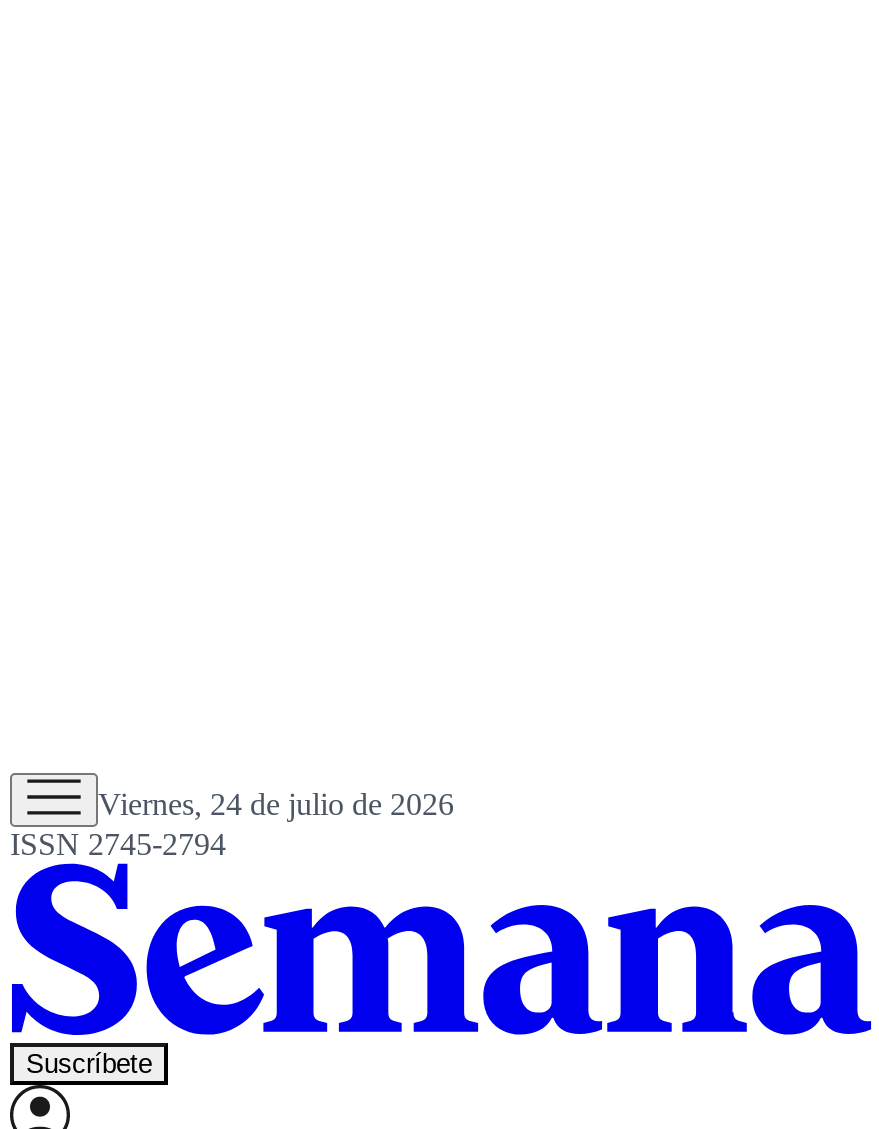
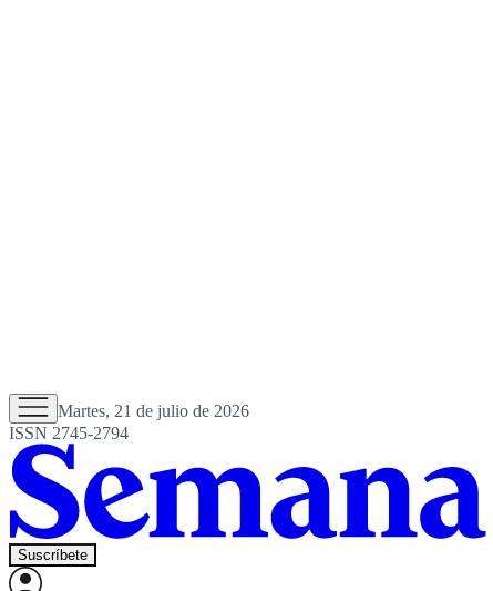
- Viernes, 24 de julio de 2026
+ Martes, 21 de julio de 2026
